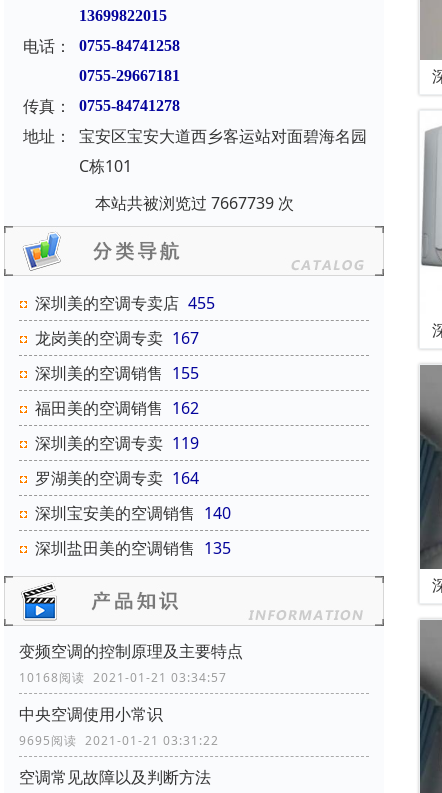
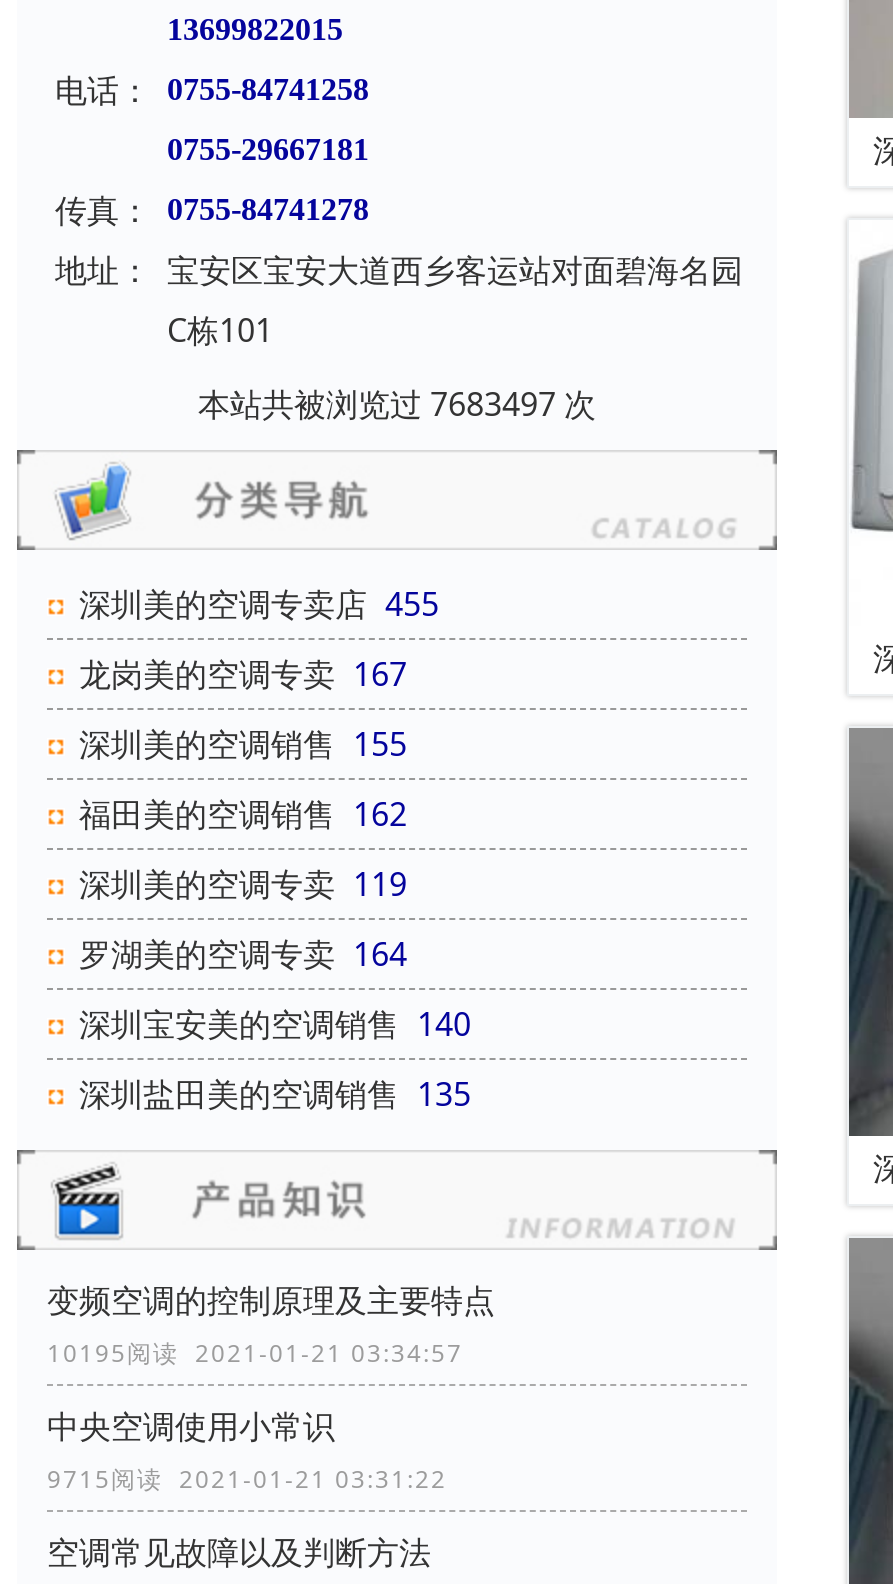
- 本站共被浏览过 7667739 次
+ 本站共被浏览过 7683497 次

- 10168阅读 2021-01-21 03:34:57
+ 10195阅读 2021-01-21 03:34:57

- 9695阅读 2021-01-21 03:31:22
+ 9715阅读 2021-01-21 03:31:22
